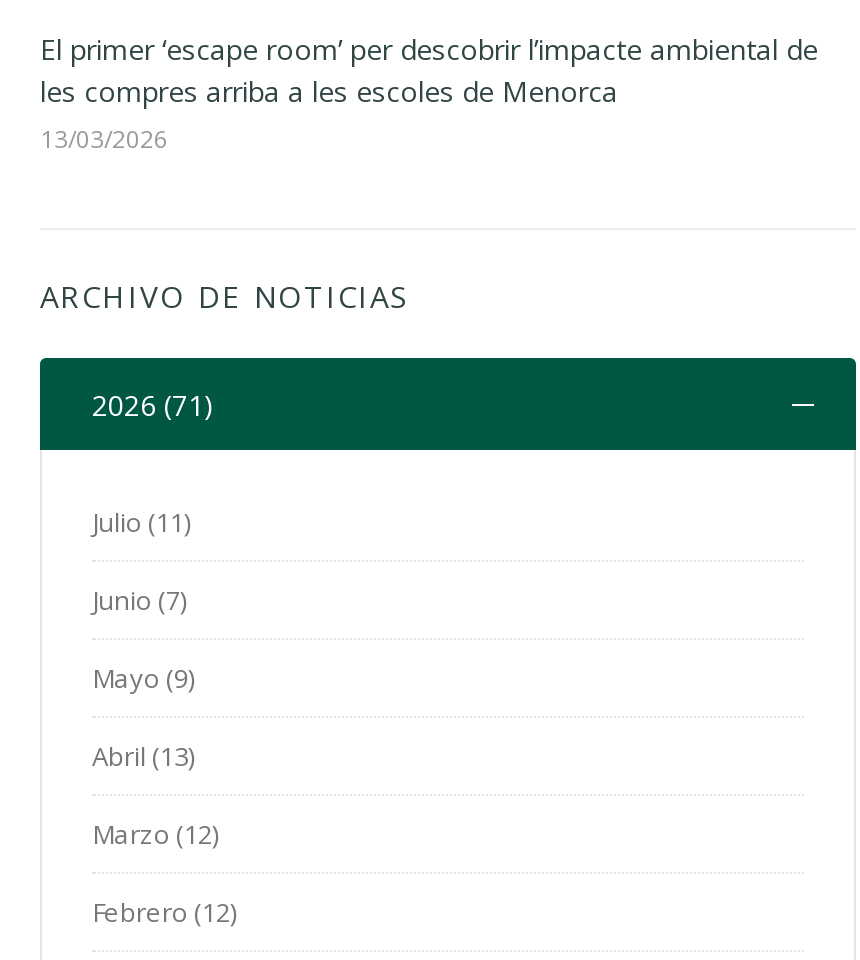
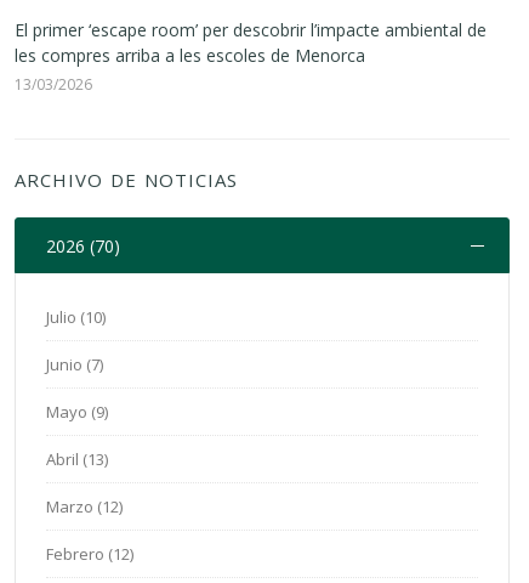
- 2026 (71)
+ 2026 (70)

- Julio (11)
+ Julio (10)
